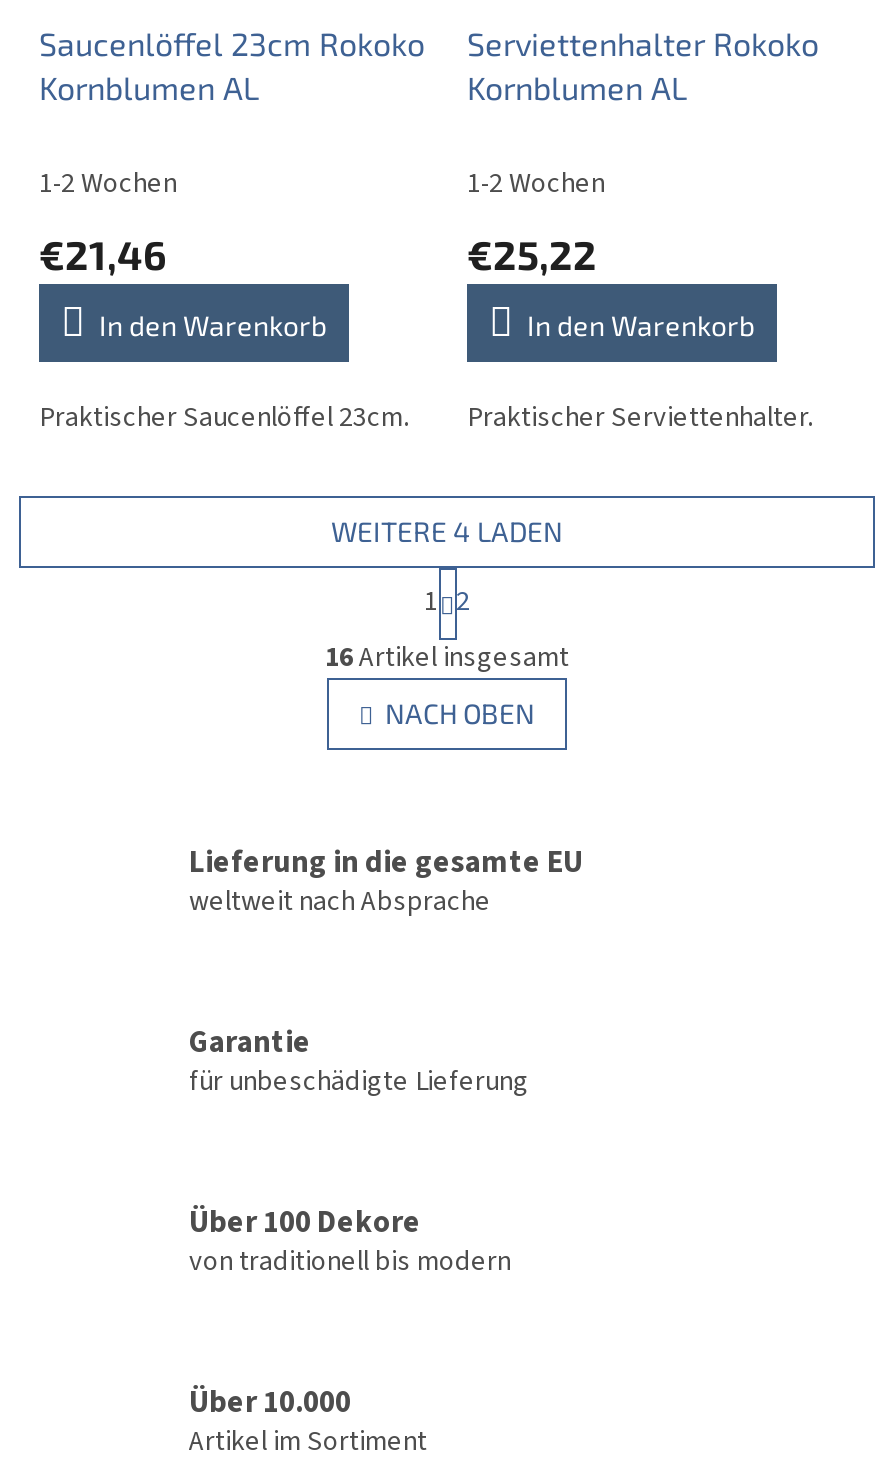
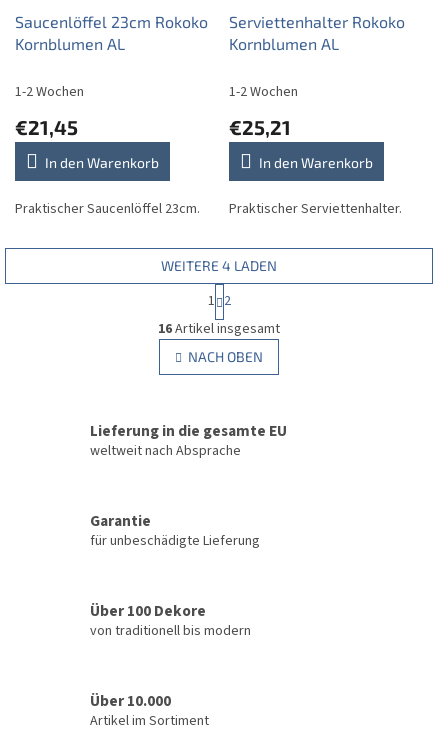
- €21,46
+ €21,45

- €25,22
+ €25,21
